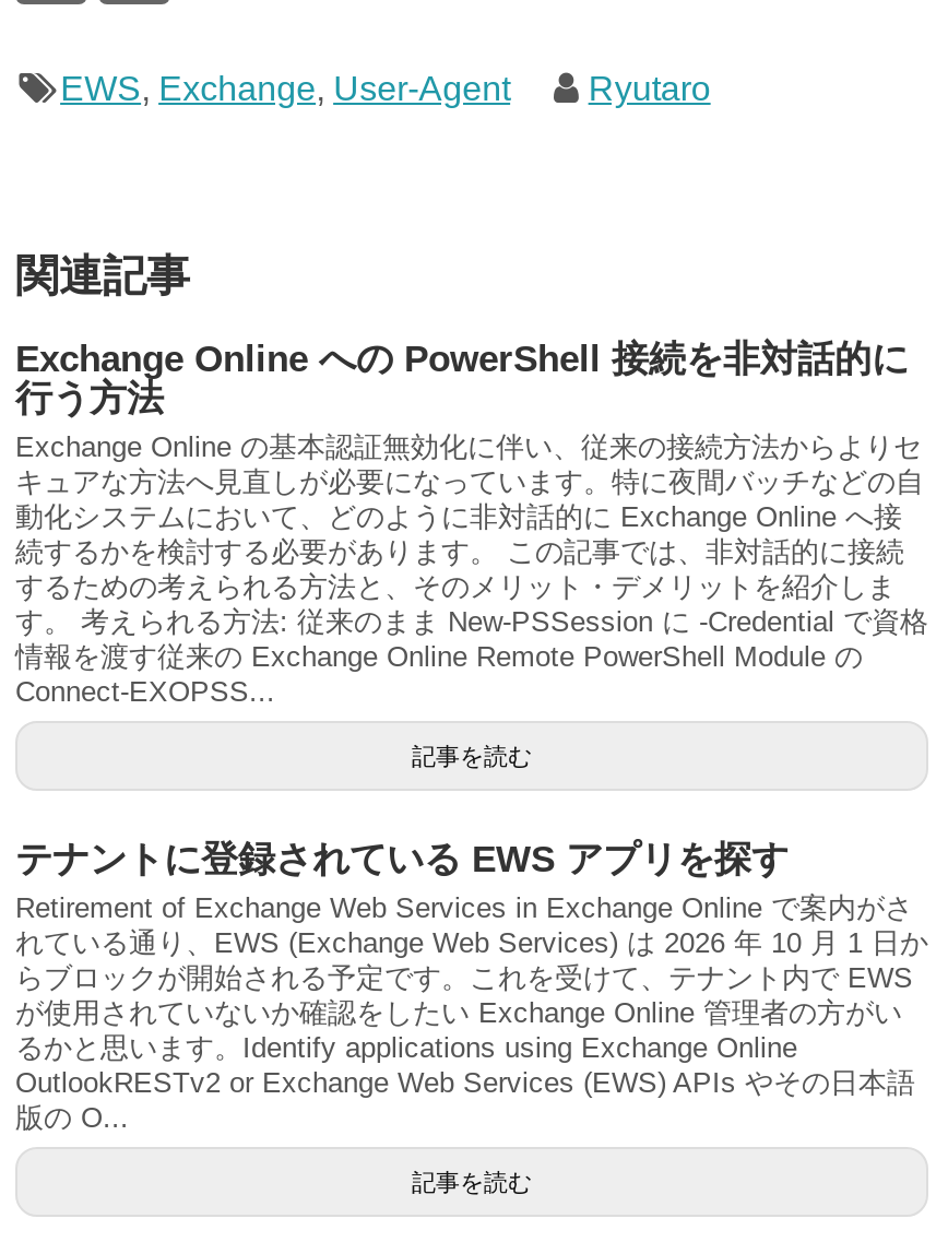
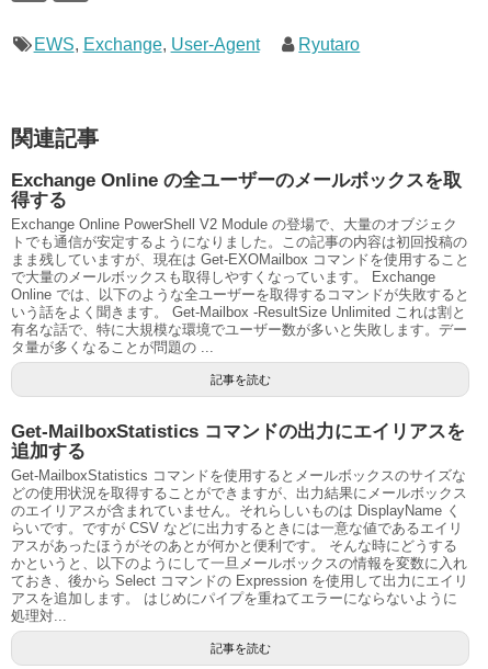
- Exchange Online への PowerShell 接続を非対話的に
- 行う方法
- Exchange Online の基本認証無効化に伴い、従来の接続方法からよりセ
- キュアな方法へ見直しが必要になっています。特に夜間バッチなどの自
- 動化システムにおいて、どのように非対話的に Exchange Online へ接
- 続するかを検討する必要があります。 この記事では、非対話的に接続
- するための考えられる方法と、そのメリット・デメリットを紹介しま
- す。 考えられる方法: 従来のまま New-PSSession に -Credential で資格
- 情報を渡す従来の Exchange Online Remote PowerShell Module の
- Connect-EXOPSS...
+ Exchange Online の全ユーザーのメールボックスを取
+ 得する
+ Exchange Online PowerShell V2 Module の登場で、大量のオブジェク
+ トでも通信が安定するようになりました。この記事の内容は初回投稿の
+ まま残していますが、現在は Get-EXOMailbox コマンドを使用すること
+ で大量のメールボックスも取得しやすくなっています。 Exchange
+ Online では、以下のような全ユーザーを取得するコマンドが失敗すると
+ いう話をよく聞きます。 Get-Mailbox -ResultSize Unlimited これは割と
+ 有名な話で、特に大規模な環境でユーザー数が多いと失敗します。デー
+ タ量が多くなることが問題の ...

- テナントに登録されている EWS アプリを探す
- Retirement of Exchange Web Services in Exchange Online で案内がさ
- れている通り、EWS (Exchange Web Services) は 2026 年 10 月 1 日か
- らブロックが開始される予定です。これを受けて、テナント内で EWS
- が使用されていないか確認をしたい Exchange Online 管理者の方がい
- るかと思います。Identify applications using Exchange Online
- OutlookRESTv2 or Exchange Web Services (EWS) APIs やその日本語
- 版の O...
+ Get-MailboxStatistics コマンドの出力にエイリアスを
+ 追加する
+ Get-MailboxStatistics コマンドを使用するとメールボックスのサイズな
+ どの使用状況を取得することができますが、出力結果にメールボックス
+ のエイリアスが含まれていません。それらしいものは DisplayName く
+ らいです。ですが CSV などに出力するときには一意な値であるエイリ
+ アスがあったほうがそのあとが何かと便利です。 そんな時にどうする
+ かというと、以下のようにして一旦メールボックスの情報を変数に入れ
+ ておき、後から Select コマンドの Expression を使用して出力にエイリ
+ アスを追加します。 はじめにパイプを重ねてエラーにならないように
+ 処理対...
